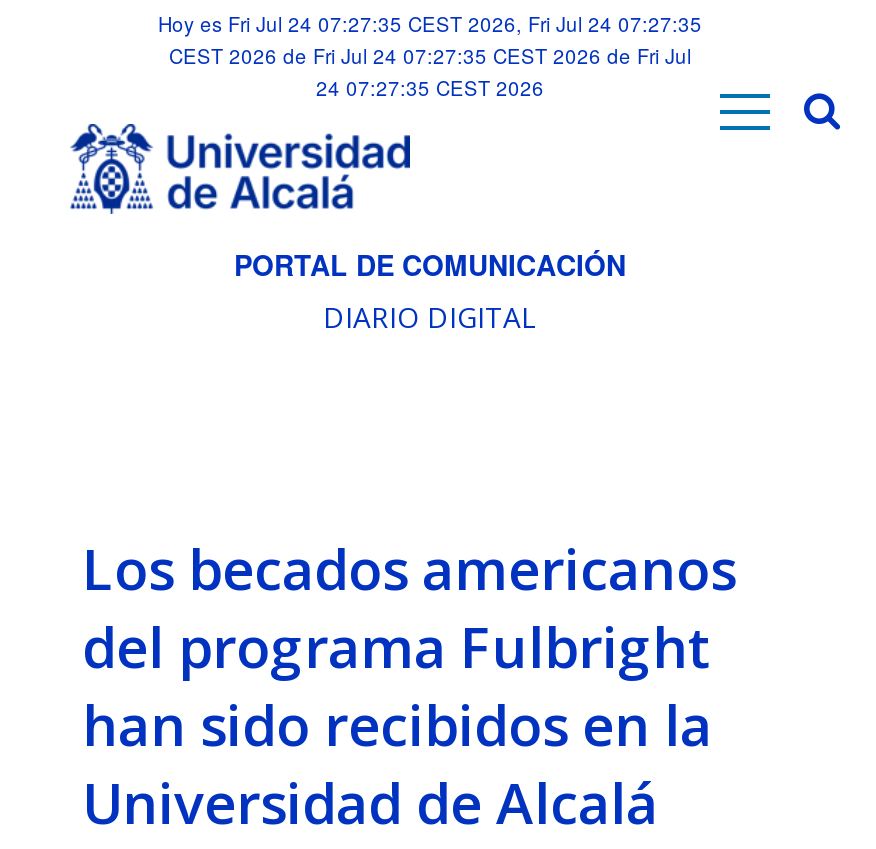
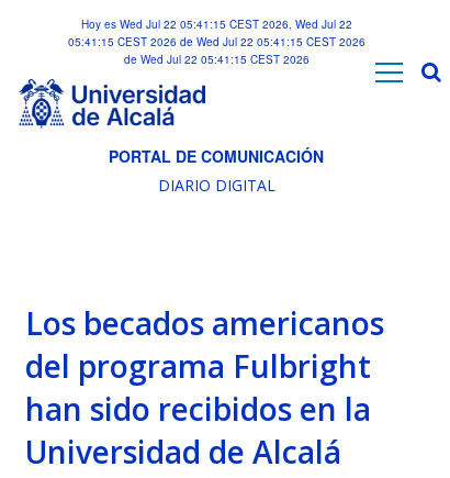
- Hoy es Fri Jul 24 07:27:35 CEST 2026, Fri Jul 24 07:27:35
- CEST 2026 de Fri Jul 24 07:27:35 CEST 2026 de Fri Jul
- 24 07:27:35 CEST 2026
+ Hoy es Wed Jul 22 05:41:15 CEST 2026, Wed Jul 22
+ 05:41:15 CEST 2026 de Wed Jul 22 05:41:15 CEST 2026
+ de Wed Jul 22 05:41:15 CEST 2026
